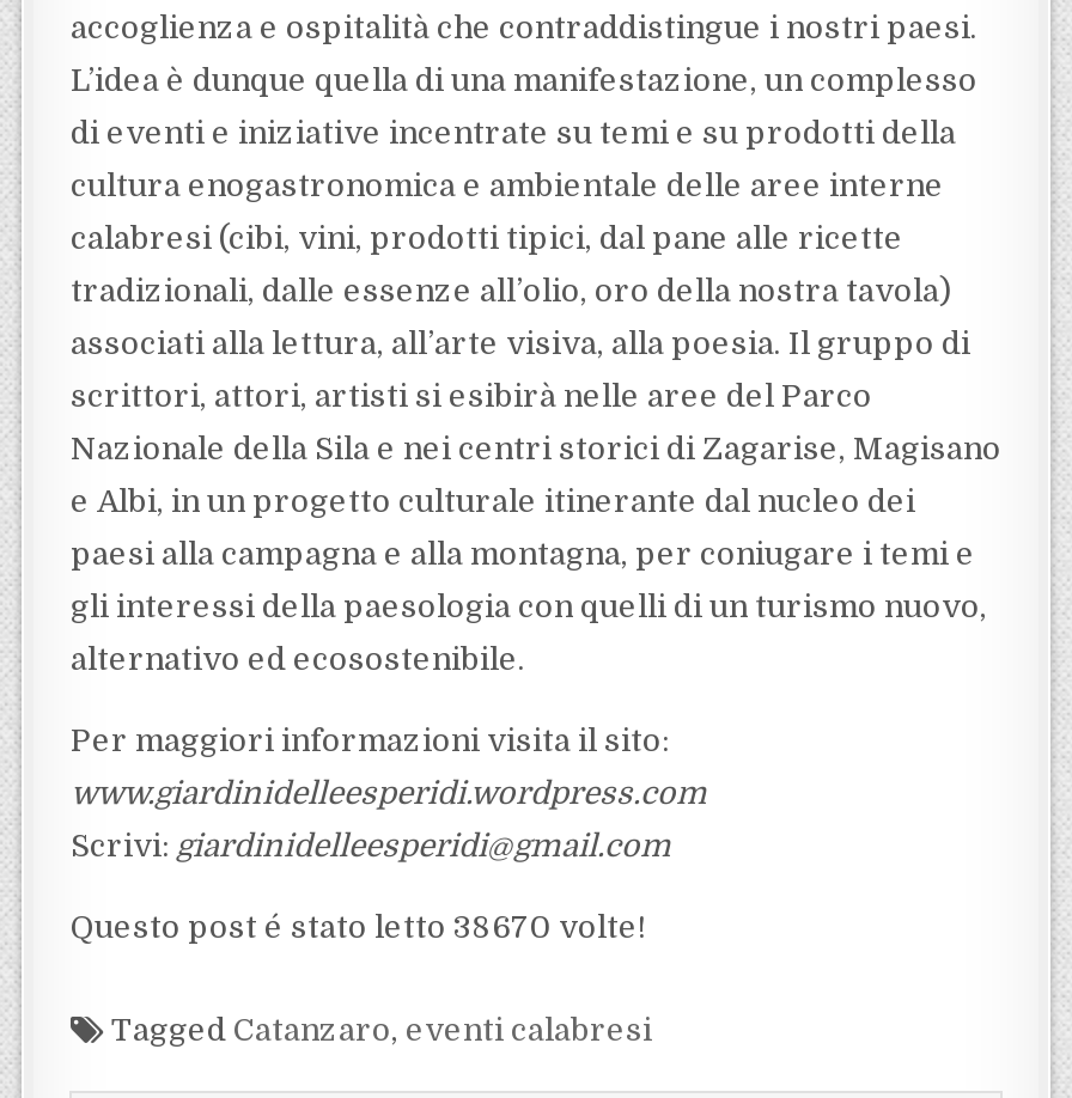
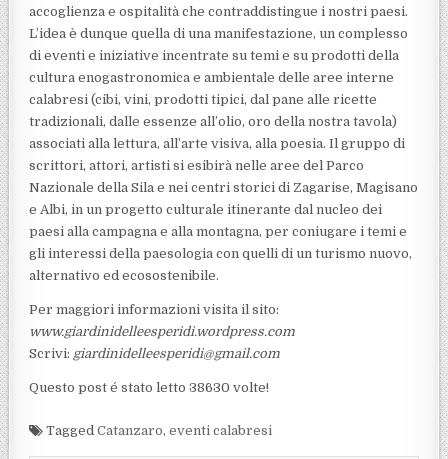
- Questo post é stato letto 38670 volte!
+ Questo post é stato letto 38630 volte!
